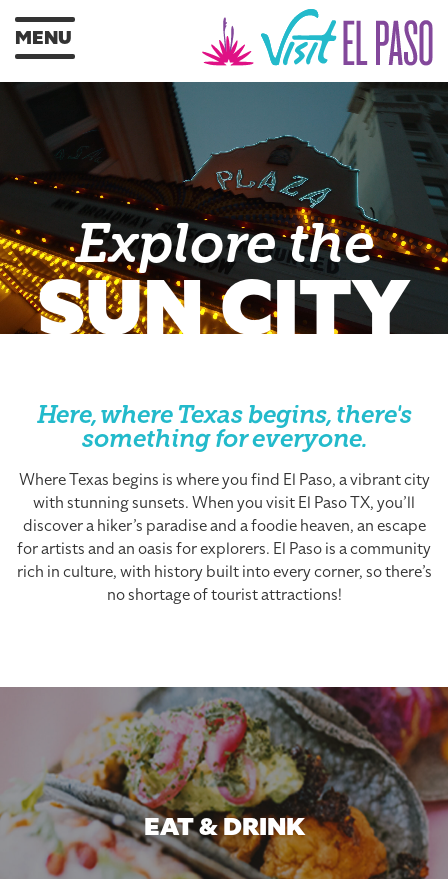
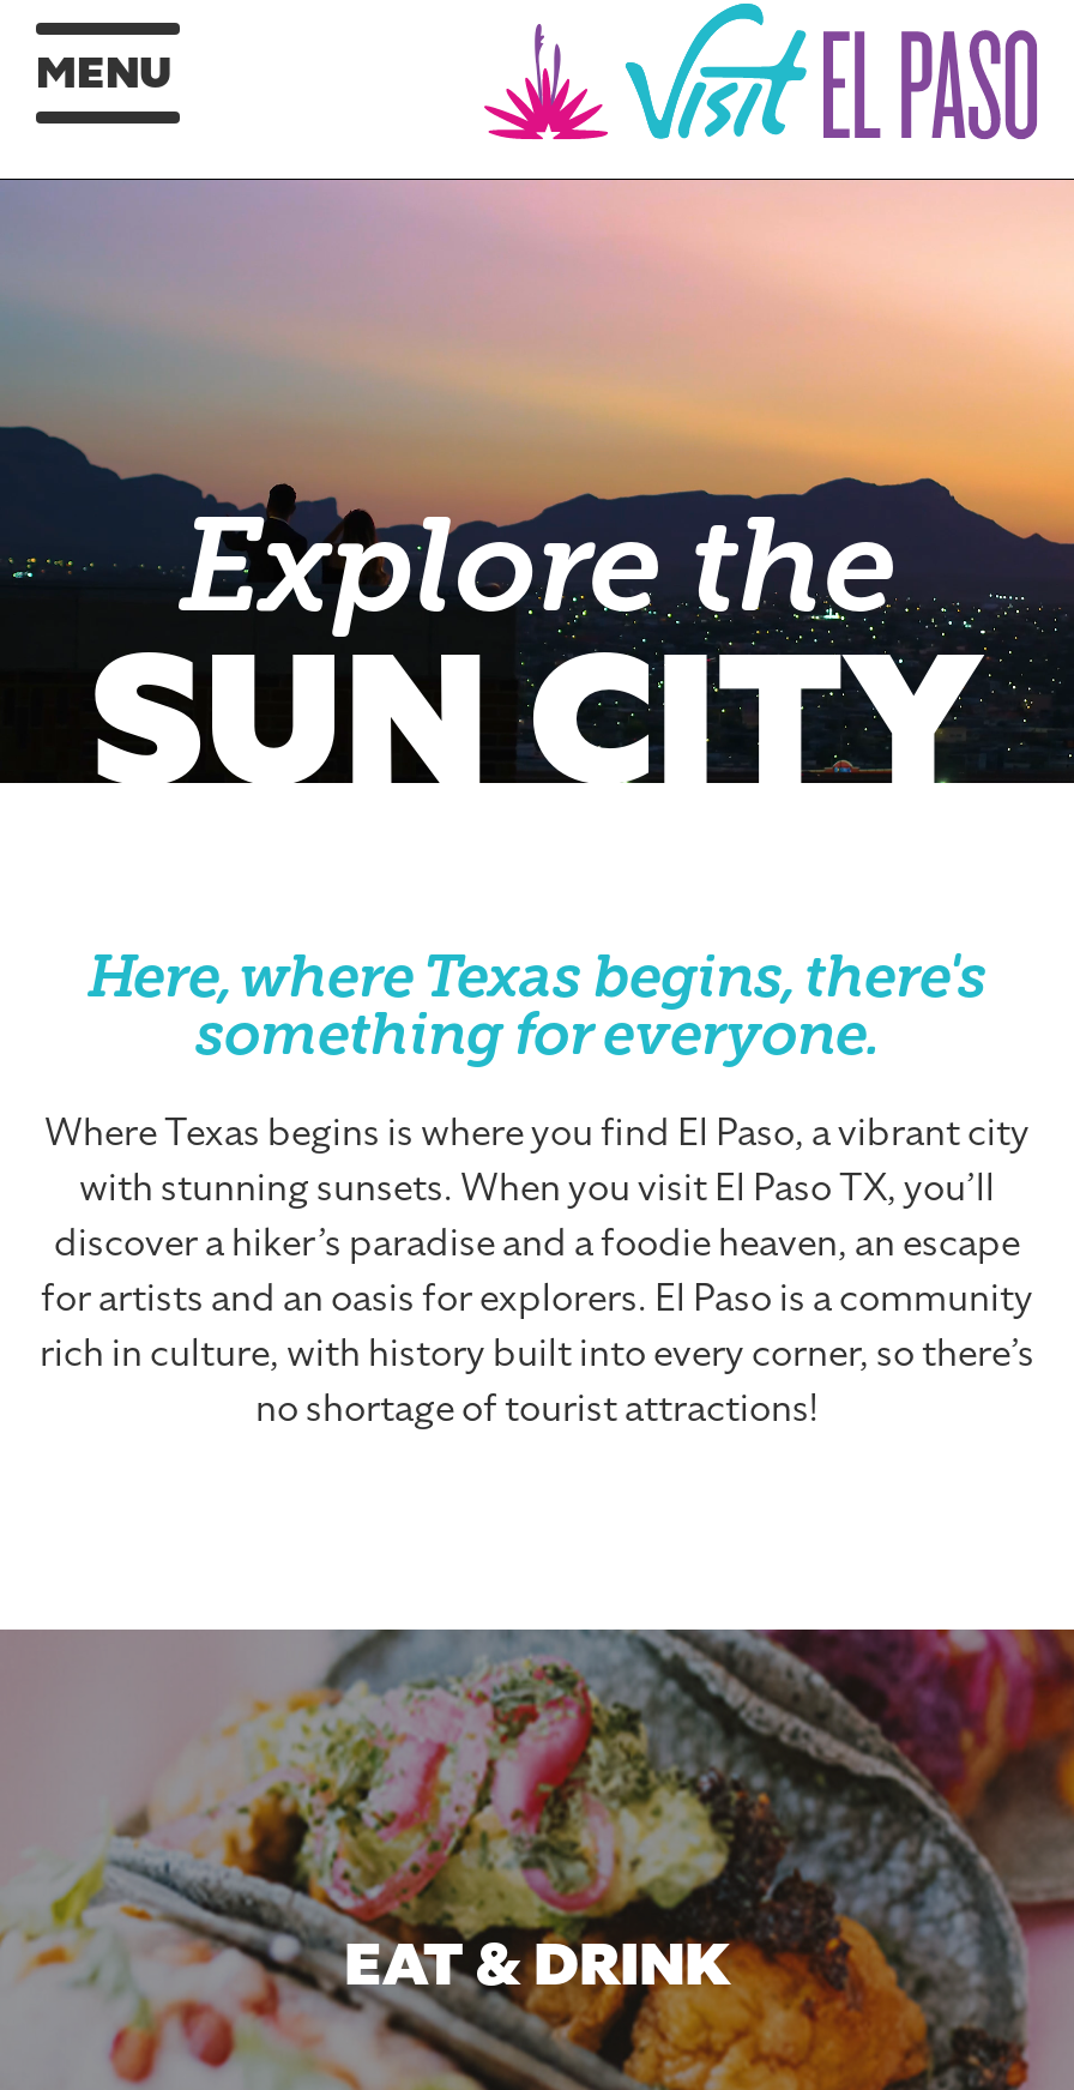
- [image]
+ [image]
